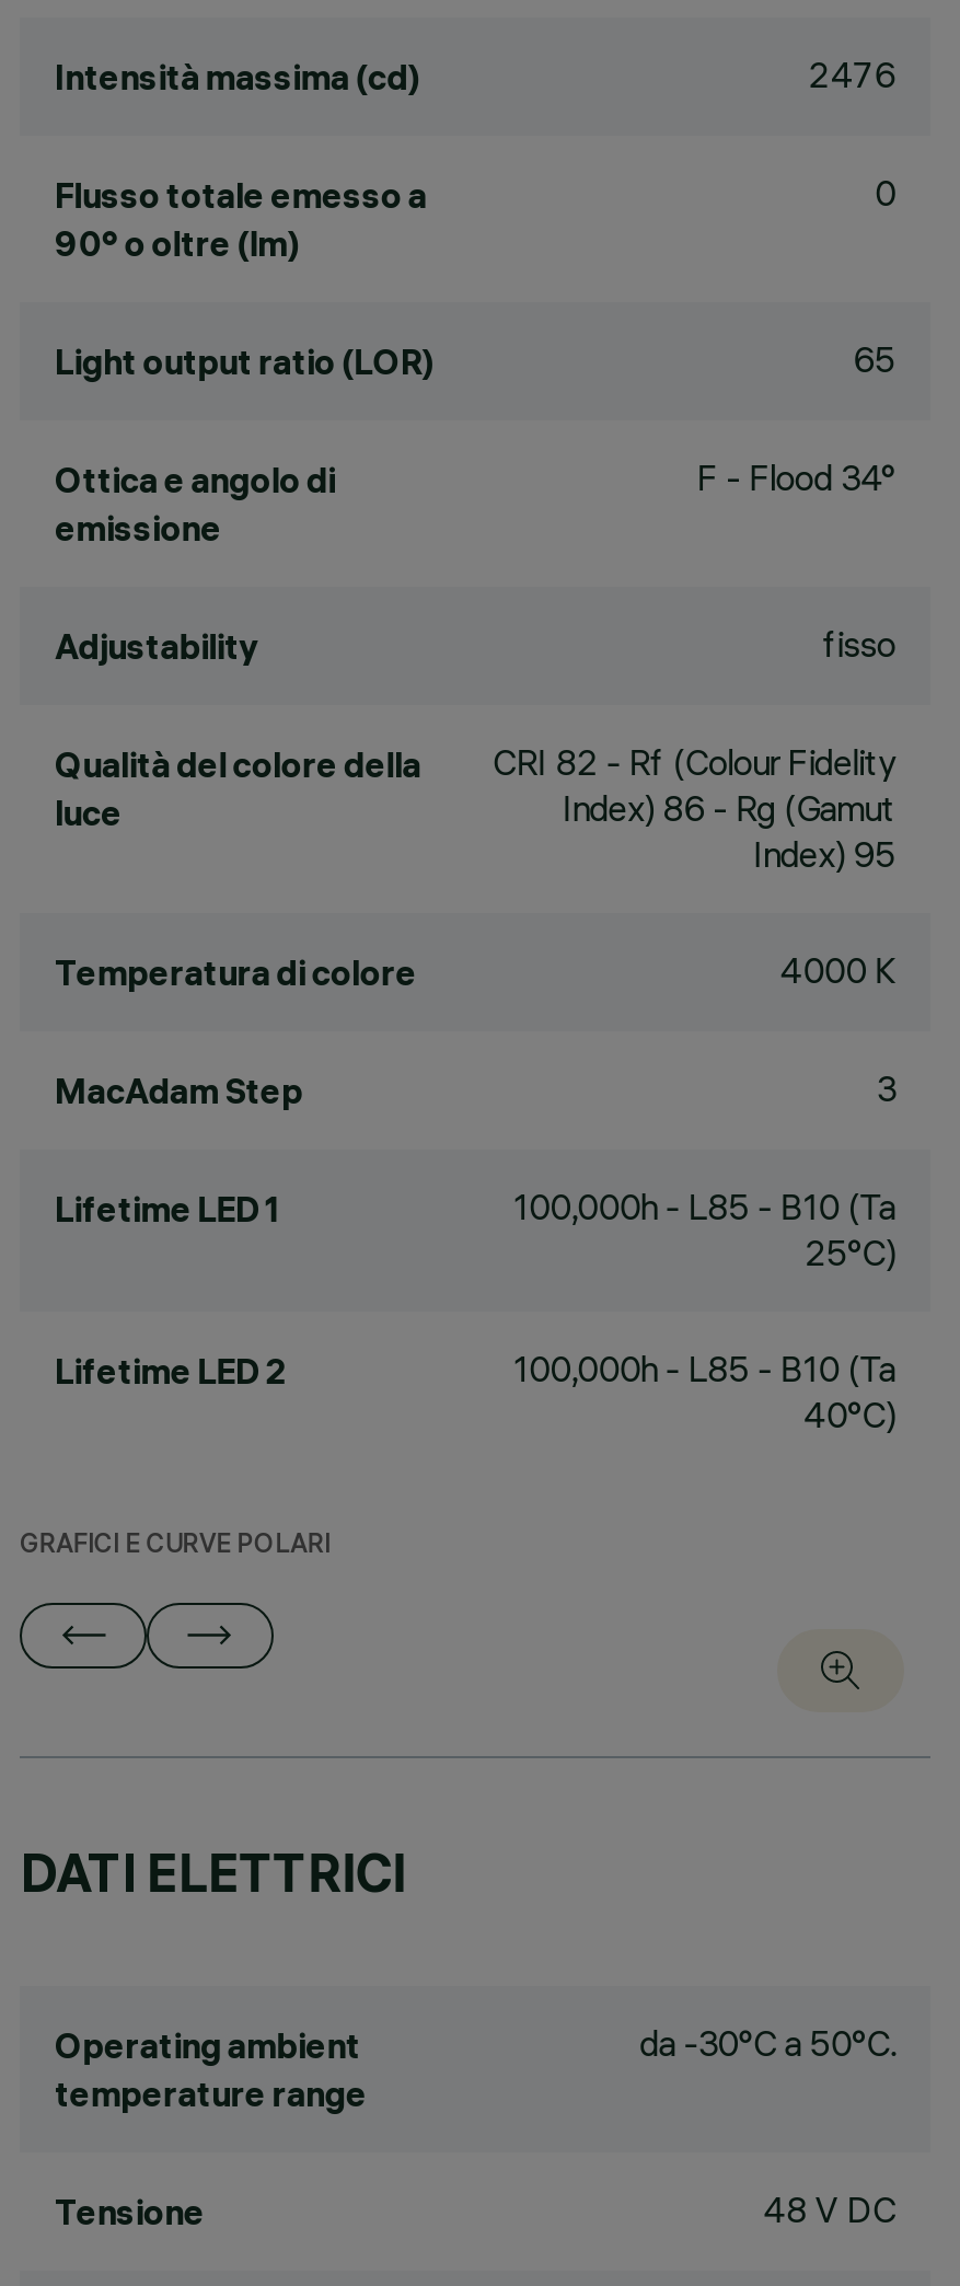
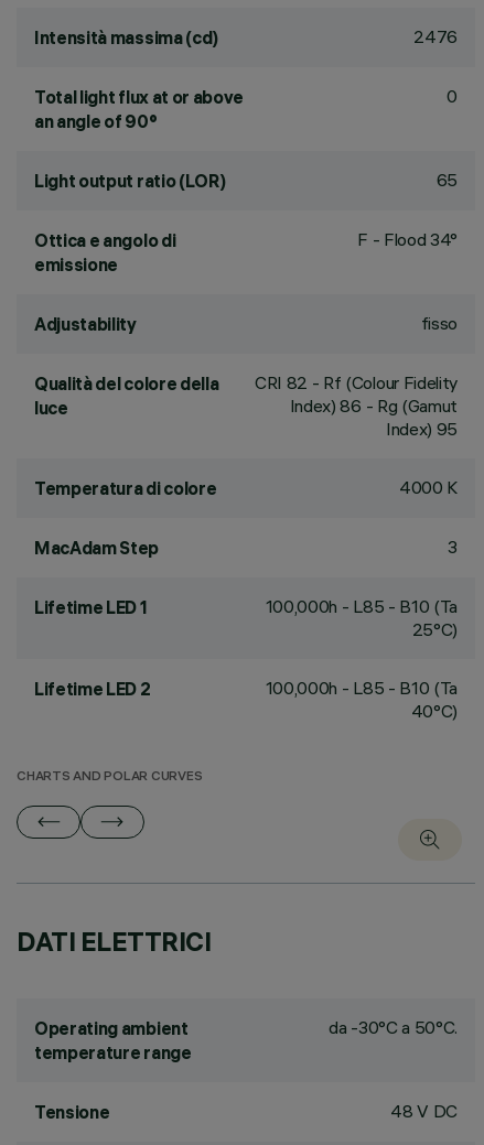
- Flusso totale emesso a
- 90° o oltre (lm)
+ Total light flux at or above
+ an angle of 90°

- GRAFICI E CURVE POLARI
+ CHARTS AND POLAR CURVES
